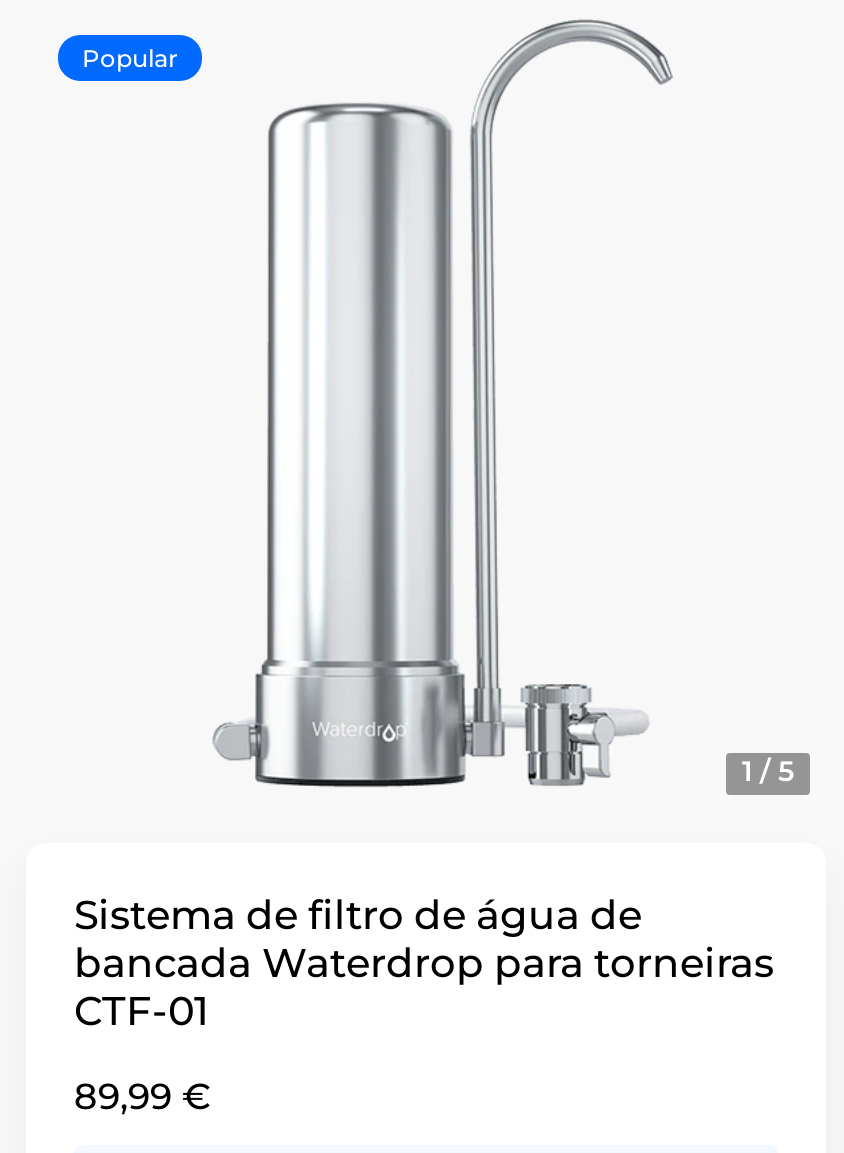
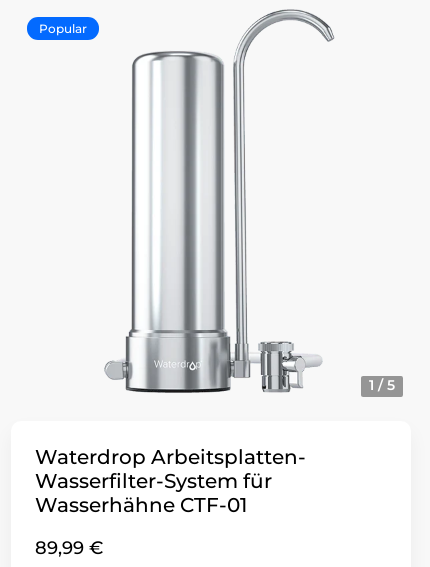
- Sistema de filtro de água de
- bancada Waterdrop para torneiras
- CTF-01
+ Waterdrop Arbeitsplatten-
+ Wasserfilter-System für
+ Wasserhähne CTF-01
